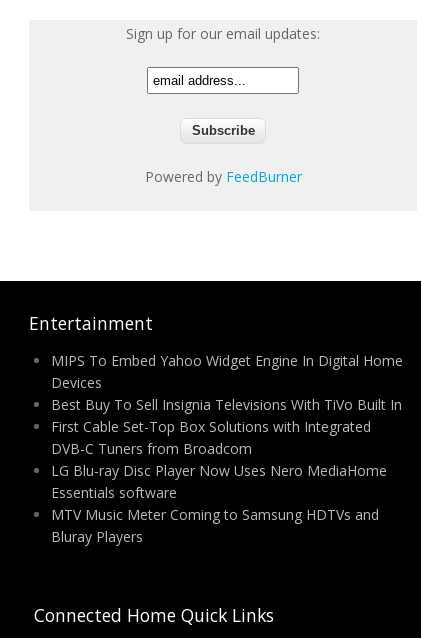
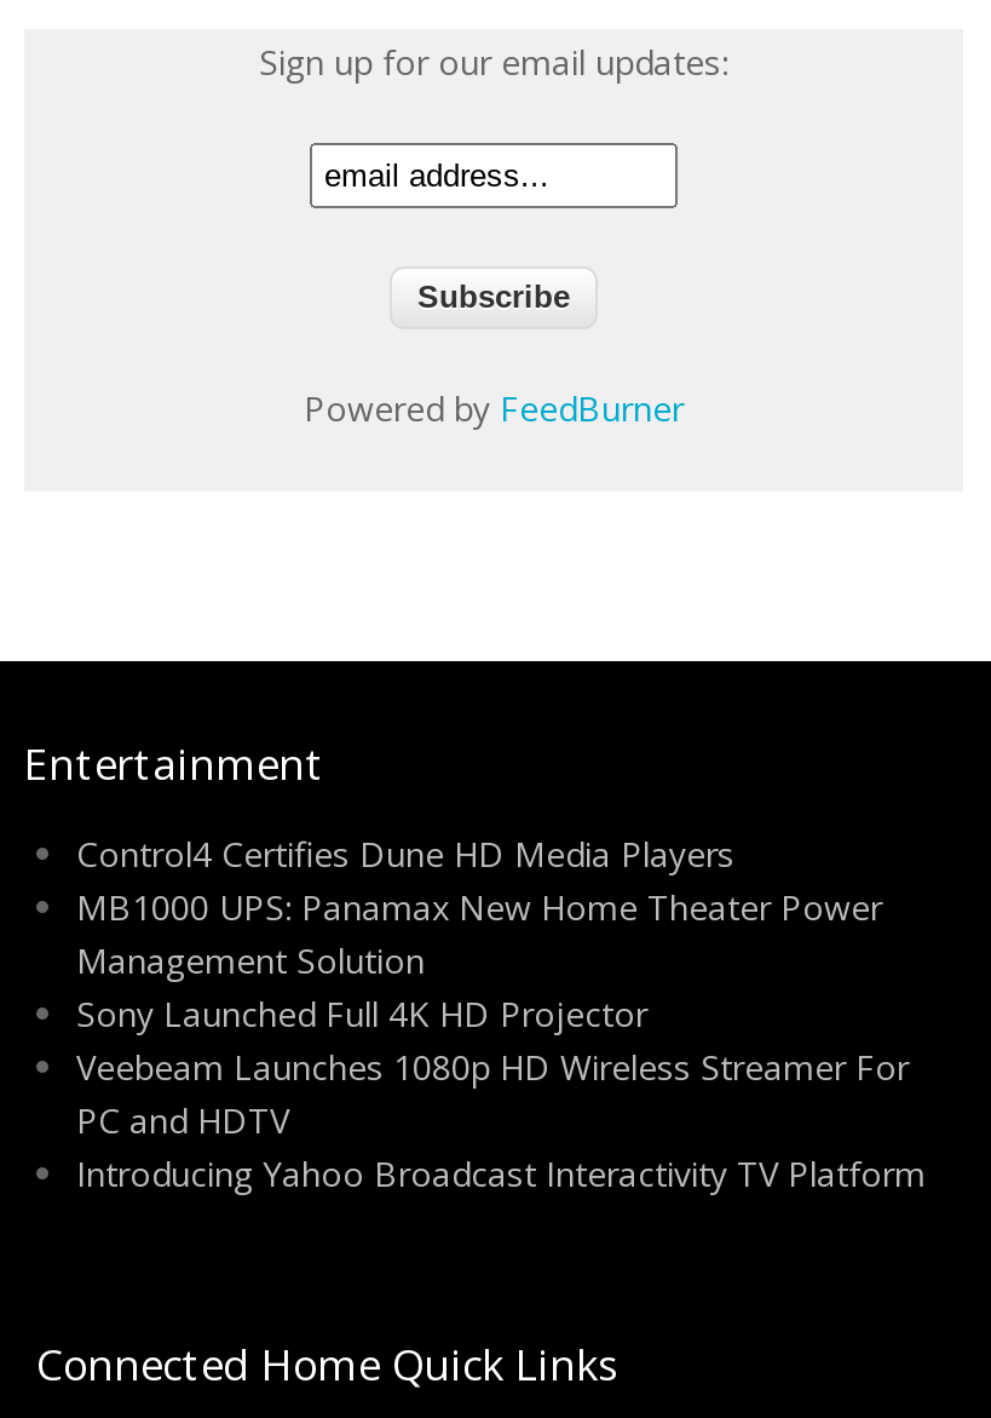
- MIPS To Embed Yahoo Widget Engine In Digital Home
- Devices
- Best Buy To Sell Insignia Televisions With TiVo Built In
- First Cable Set-Top Box Solutions with Integrated
- DVB-C Tuners from Broadcom
- LG Blu-ray Disc Player Now Uses Nero MediaHome
- Essentials software
- MTV Music Meter Coming to Samsung HDTVs and
- Bluray Players
+ Control4 Certifies Dune HD Media Players
+ MB1000 UPS: Panamax New Home Theater Power
+ Management Solution
+ Sony Launched Full 4K HD Projector
+ Veebeam Launches 1080p HD Wireless Streamer For
+ PC and HDTV
+ Introducing Yahoo Broadcast Interactivity TV Platform
